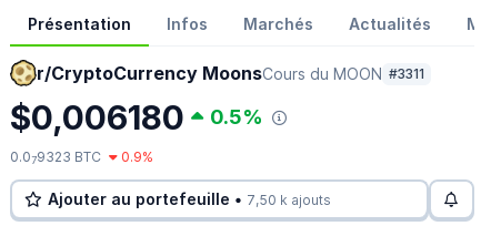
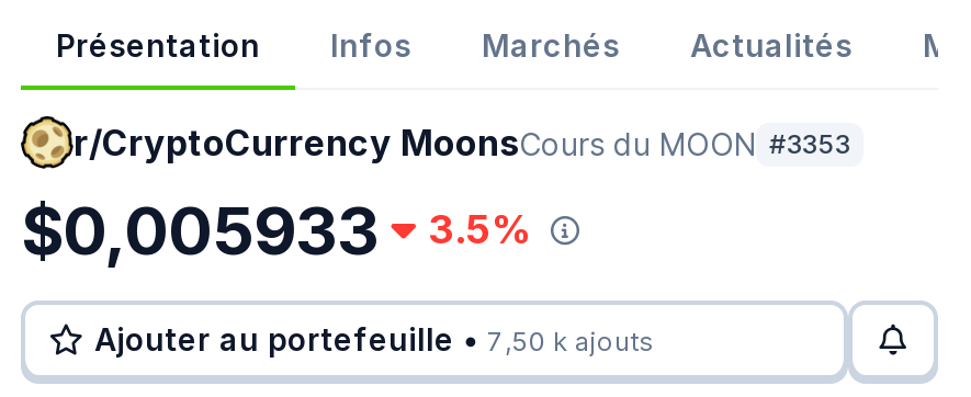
- r/CryptoCurrency MoonsCours du MOON #3311
- $0,006180
- 0.5%
- 0.079323 BTC
- 0.9%
+ r/CryptoCurrency MoonsCours du MOON #3353
+ $0,005933
+ 3.5%
